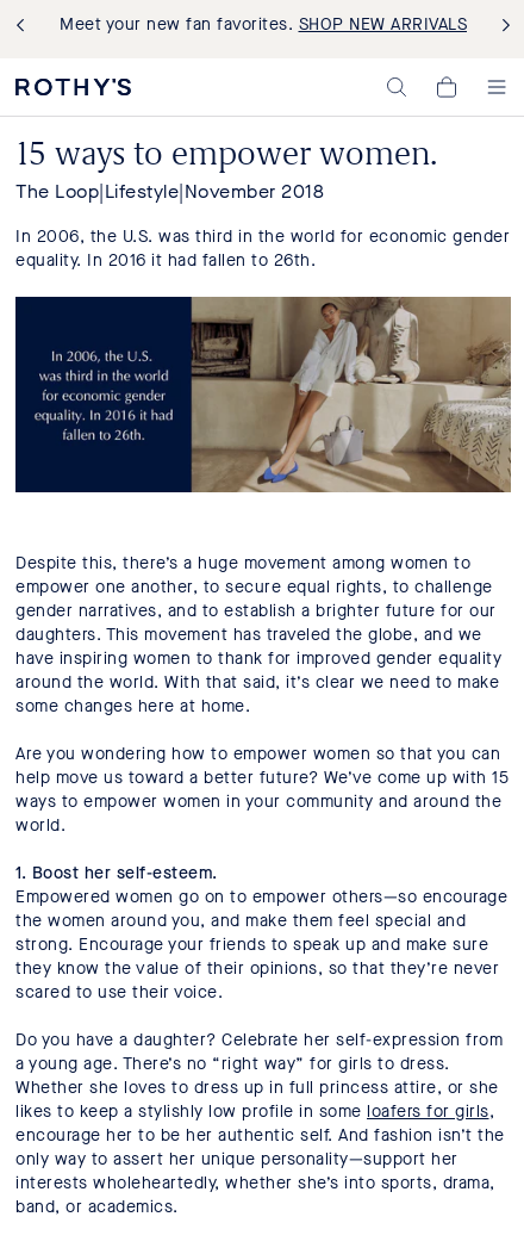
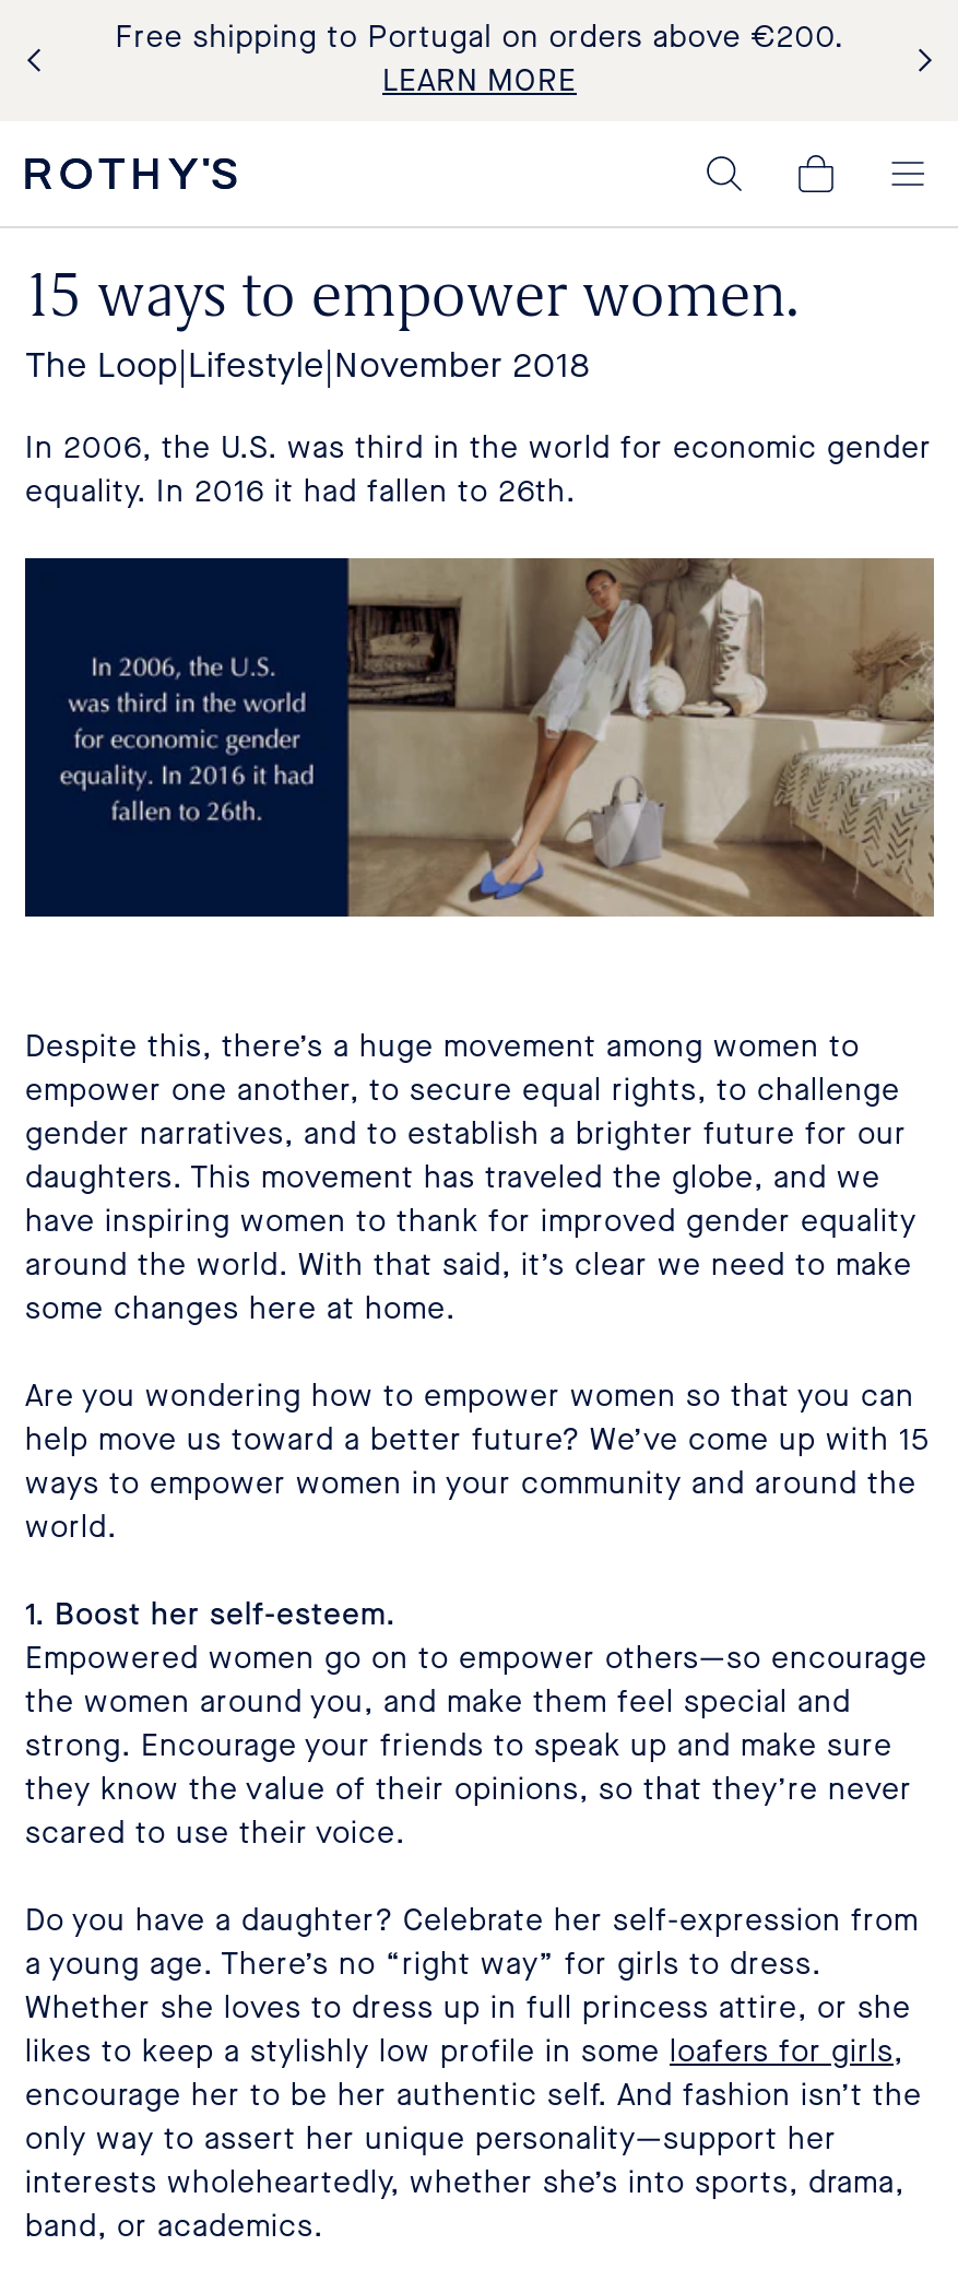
- Meet your new fan favorites. SHOP NEW ARRIVALS
+ Free shipping to Portugal on orders above €200.
+ LEARN MORE
